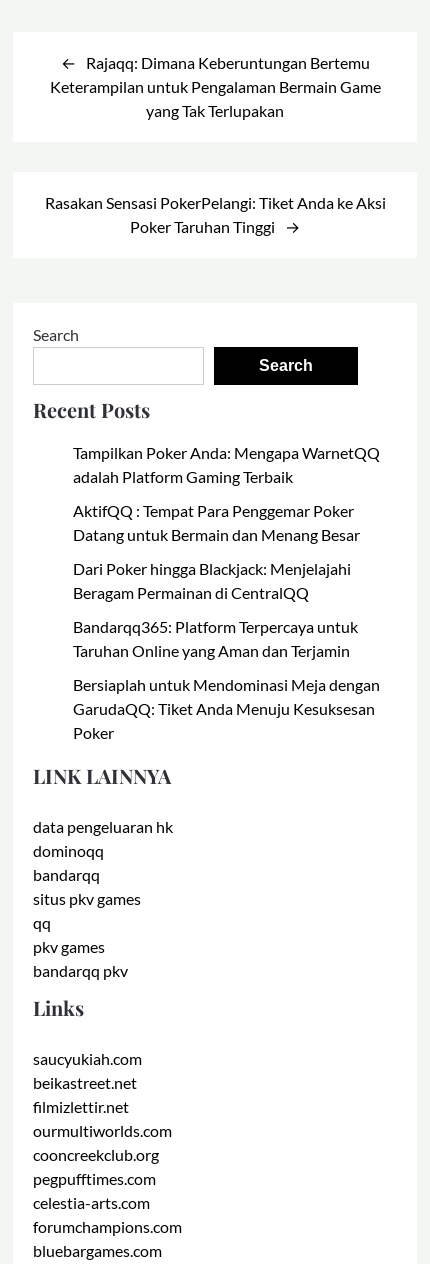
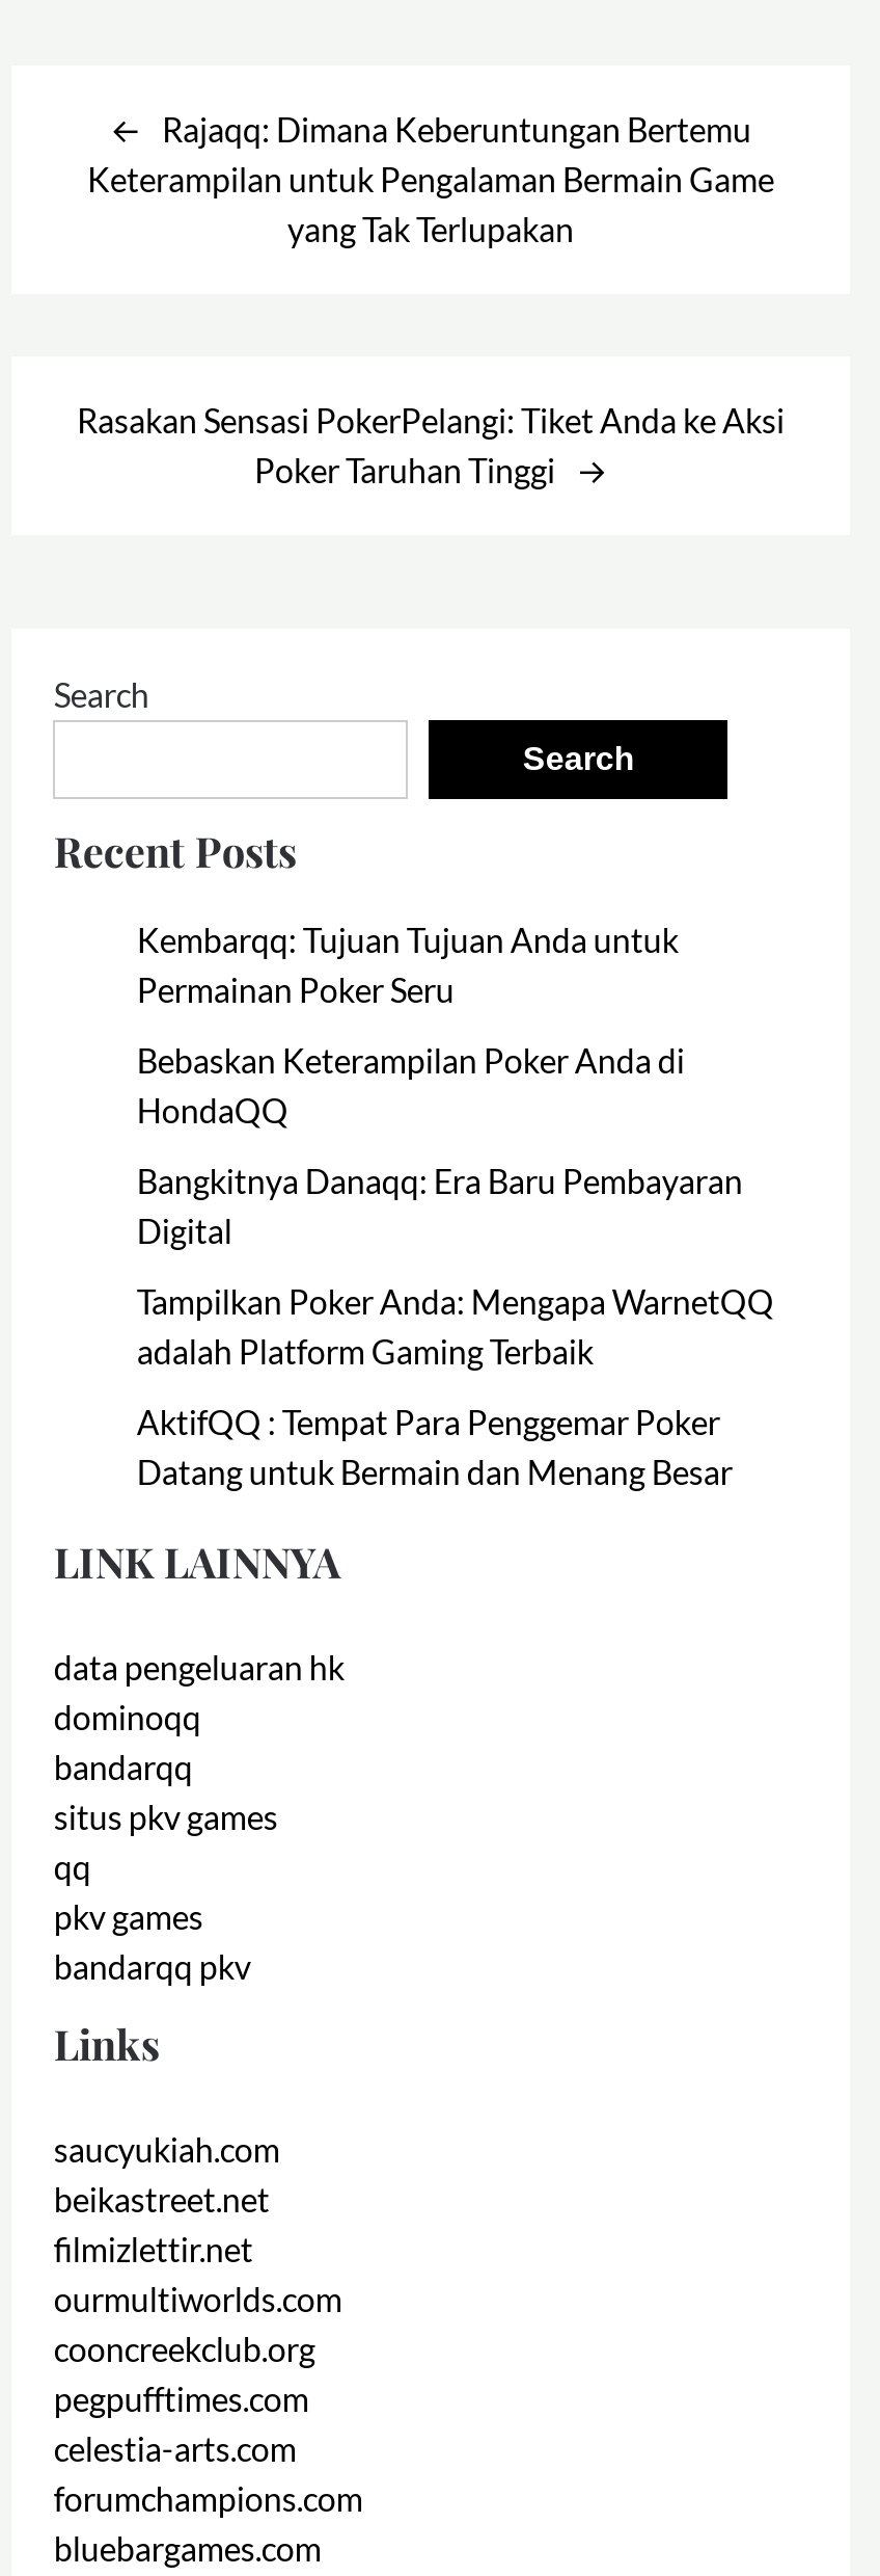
+ Kembarqq: Tujuan Tujuan Anda untuk
+ Permainan Poker Seru
+ Bebaskan Keterampilan Poker Anda di
+ HondaQQ
+ Bangkitnya Danaqq: Era Baru Pembayaran
+ Digital

moved down: Tampilkan Poker Anda: Mengapa WarnetQQ | adalah Platform Gaming Terbaik | AktifQQ : Tempat Para Penggemar Poker | Datang untuk Bermain dan Menang Besar

- Dari Poker hingga Blackjack: Menjelajahi
- Beragam Permainan di CentralQQ
- Bandarqq365: Platform Terpercaya untuk
- Taruhan Online yang Aman dan Terjamin
- Bersiaplah untuk Mendominasi Meja dengan
- GarudaQQ: Tiket Anda Menuju Kesuksesan
- Poker
